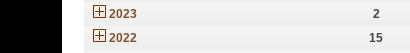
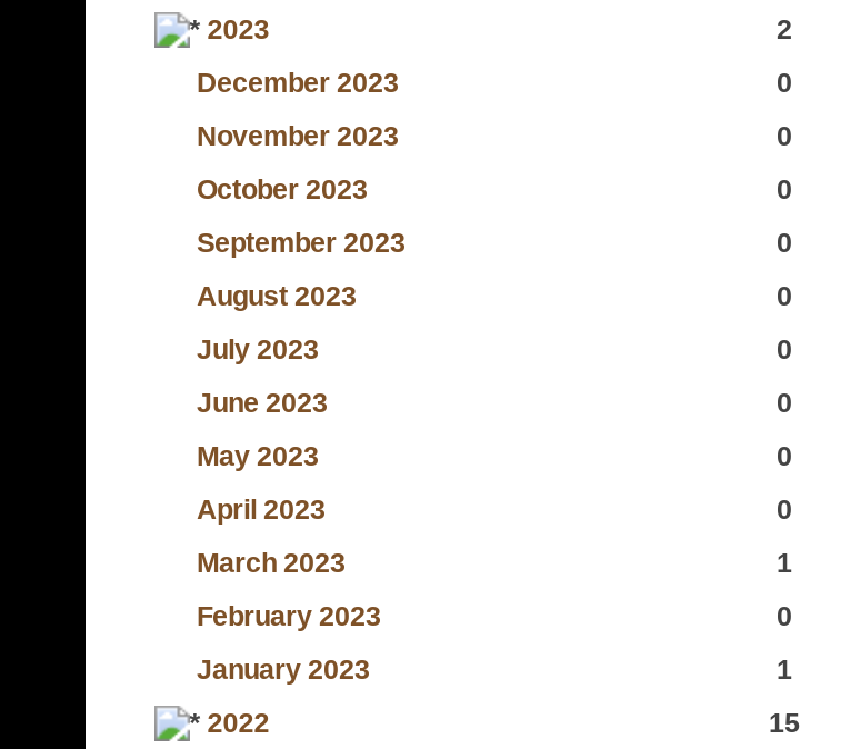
+ December 2023
+ 0
+ November 2023
+ 0
+ October 2023
+ 0
+ September 2023
+ 0
+ August 2023
+ 0
+ July 2023
+ 0
+ June 2023
+ 0
+ May 2023
+ 0
+ April 2023
+ 0
+ March 2023
+ 1
+ February 2023
+ 0
+ January 2023
+ 1
